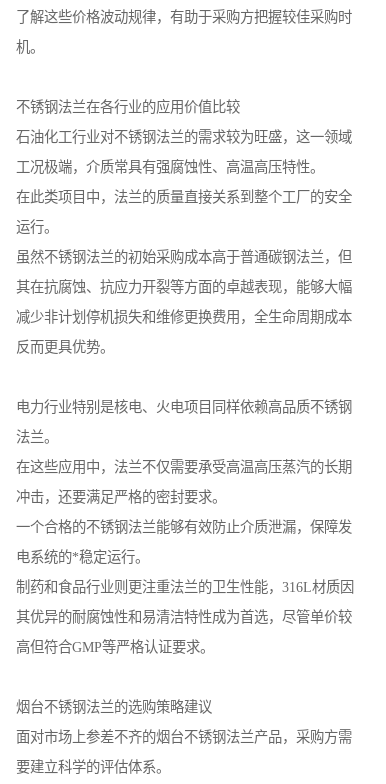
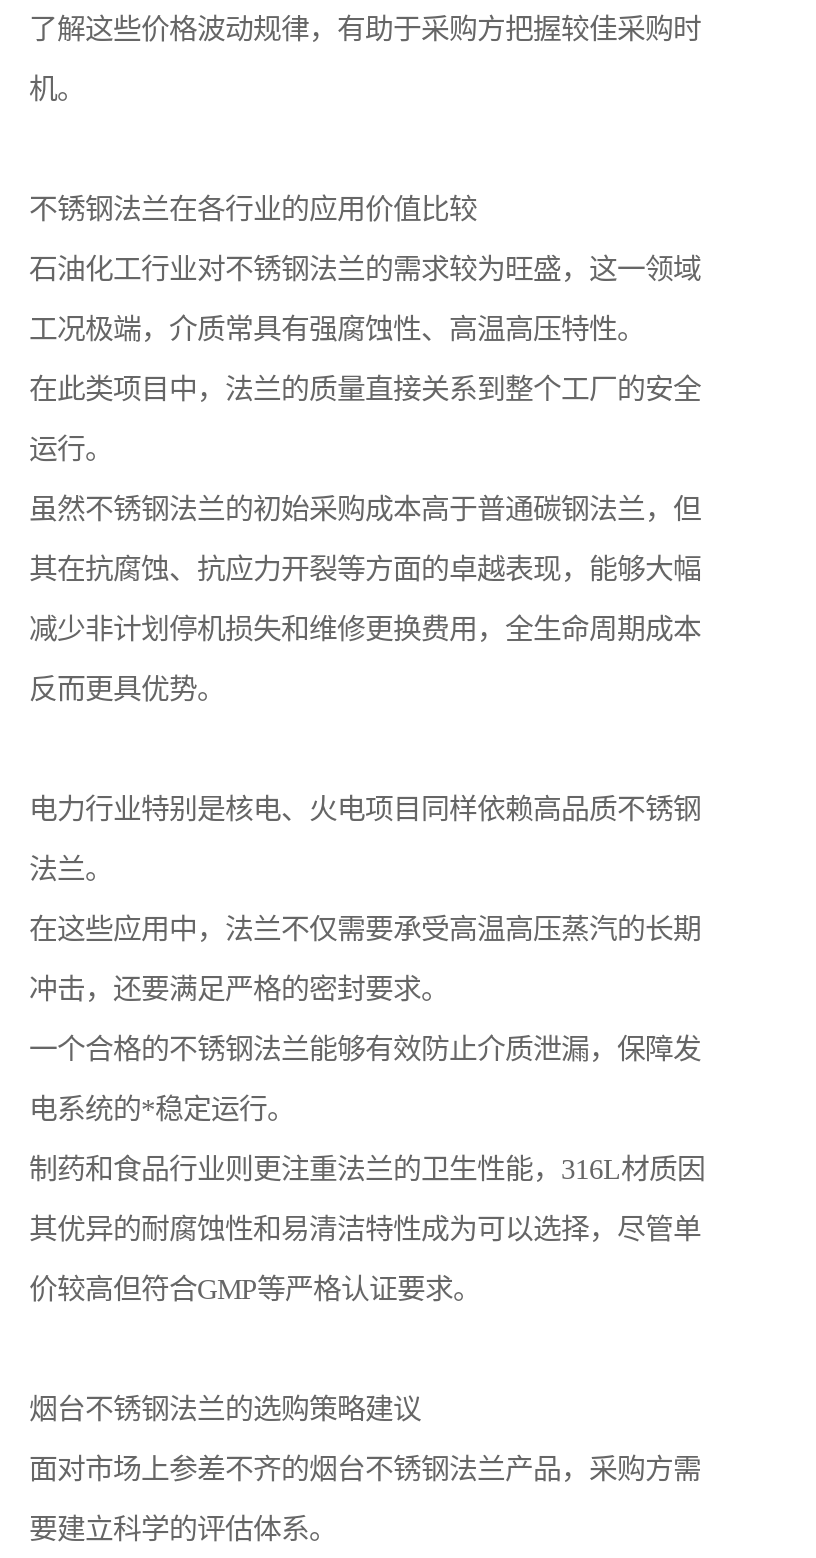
- 其优异的耐腐蚀性和易清洁特性成为首选，尽管单价较
+ 其优异的耐腐蚀性和易清洁特性成为可以选择，尽管单

- 高但符合GMP等严格认证要求。
+ 价较高但符合GMP等严格认证要求。
